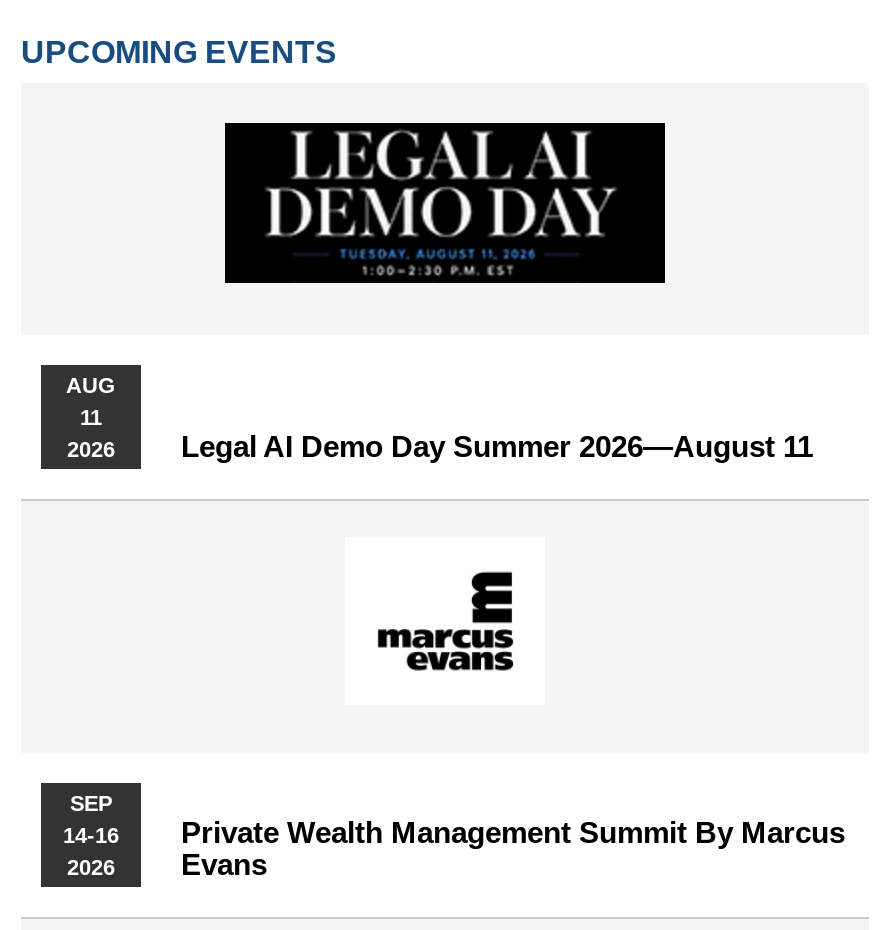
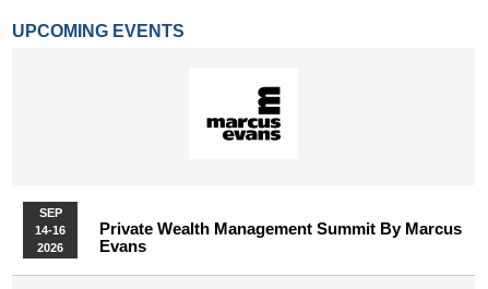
- [image]

- AUG
- 11
- 2026
- Legal AI Demo Day Summer 2026—August 11
